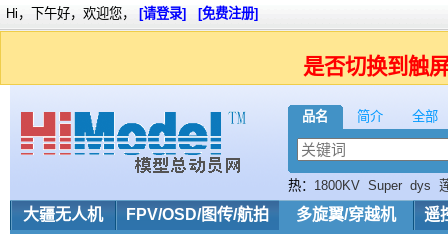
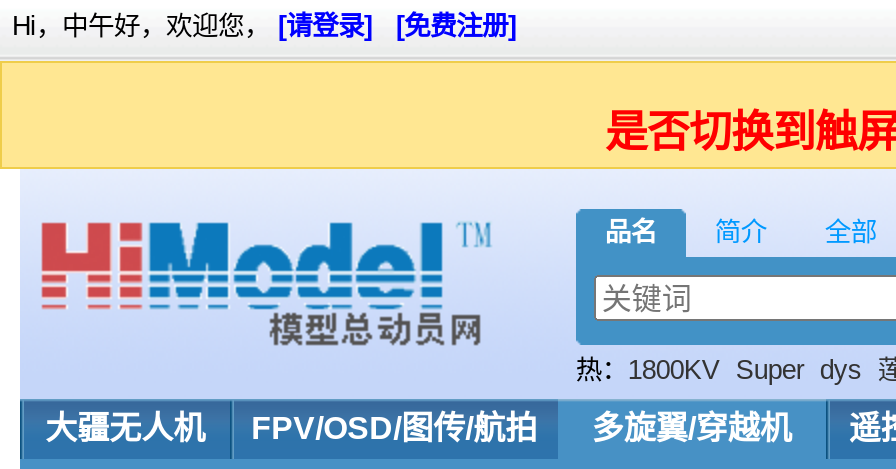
- Hi，下午好，欢迎您，[请登录]
+ Hi，中午好，欢迎您，[请登录]
